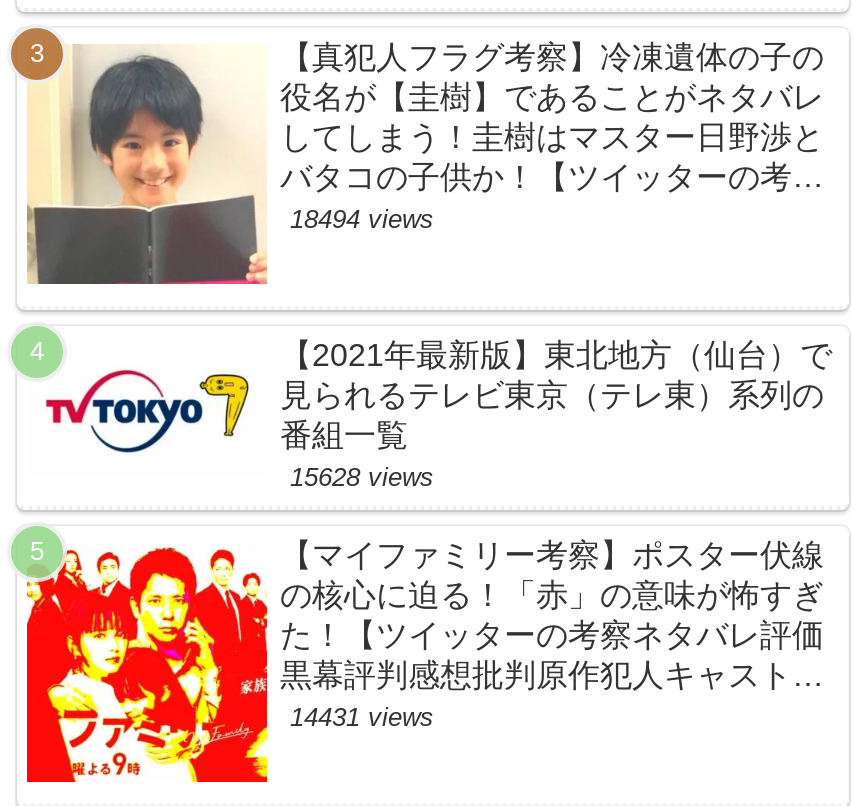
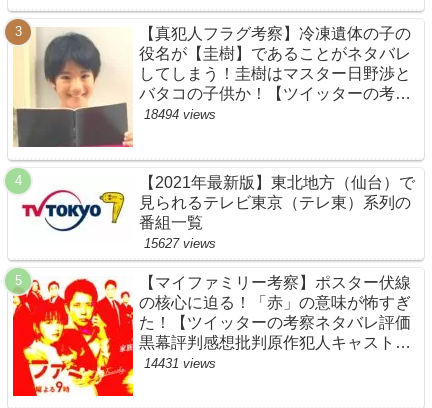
- 15628 views
+ 15627 views
